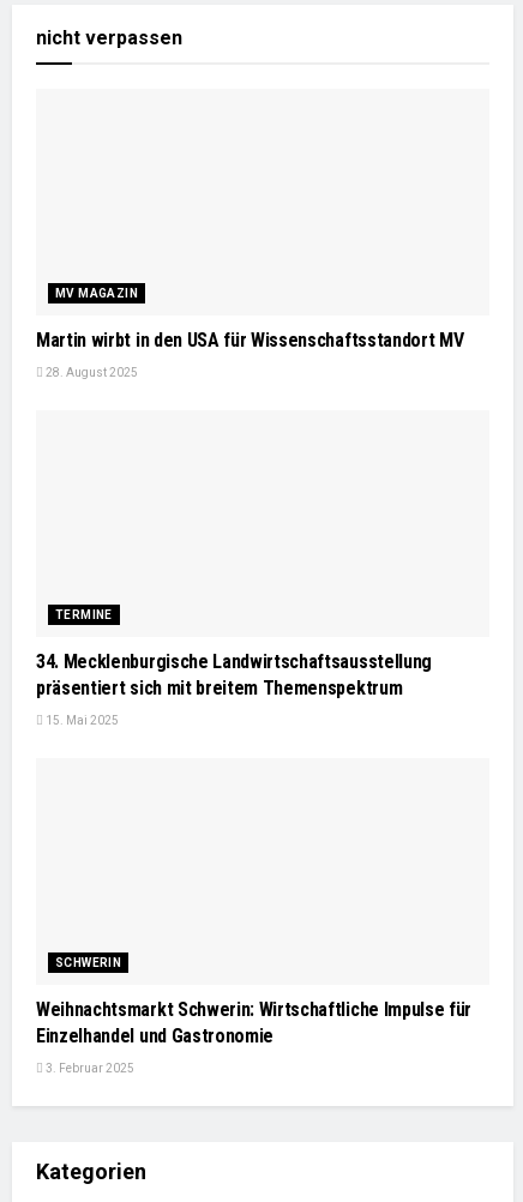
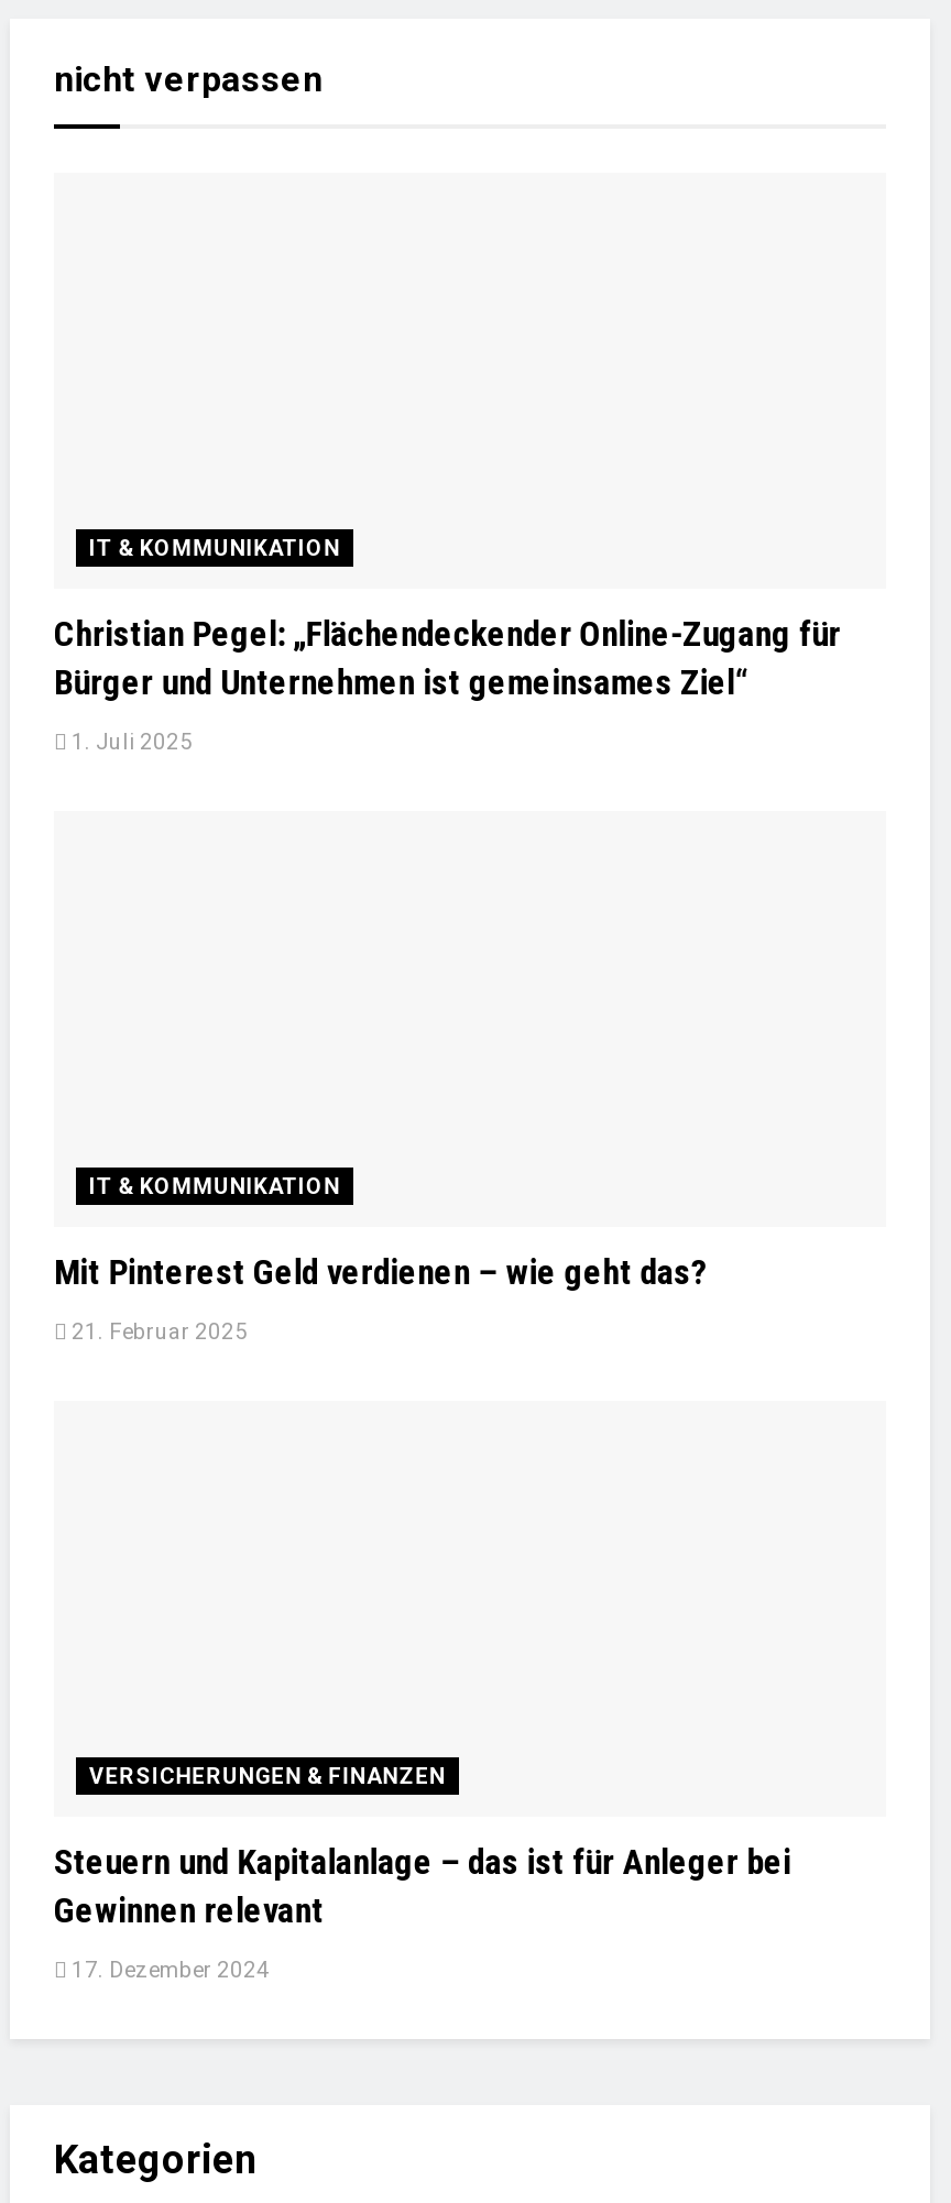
- MV MAGAZIN
+ IT & KOMMUNIKATION

- Martin wirbt in den USA für Wissenschaftsstandort MV
+ Christian Pegel: „Flächendeckender Online-Zugang für
+ Bürger und Unternehmen ist gemeinsames Ziel“

- 28. August 2025
+ 1. Juli 2025

- TERMINE
+ IT & KOMMUNIKATION

- 34. Mecklenburgische Landwirtschaftsausstellung
- präsentiert sich mit breitem Themenspektrum
+ Mit Pinterest Geld verdienen – wie geht das?

- 15. Mai 2025
+ 21. Februar 2025

- SCHWERIN
+ VERSICHERUNGEN & FINANZEN

- Weihnachtsmarkt Schwerin: Wirtschaftliche Impulse für
- Einzelhandel und Gastronomie
+ Steuern und Kapitalanlage – das ist für Anleger bei
+ Gewinnen relevant

- 3. Februar 2025
+ 17. Dezember 2024
